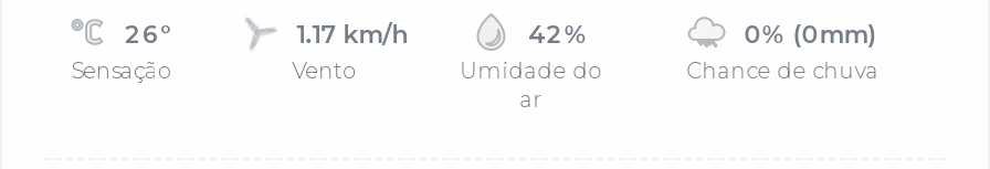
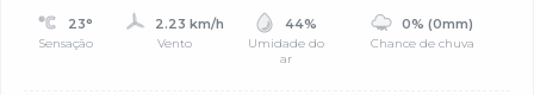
- 26°
+ 23°

- 1.17 km/h
+ 2.23 km/h

- 42%
+ 44%
